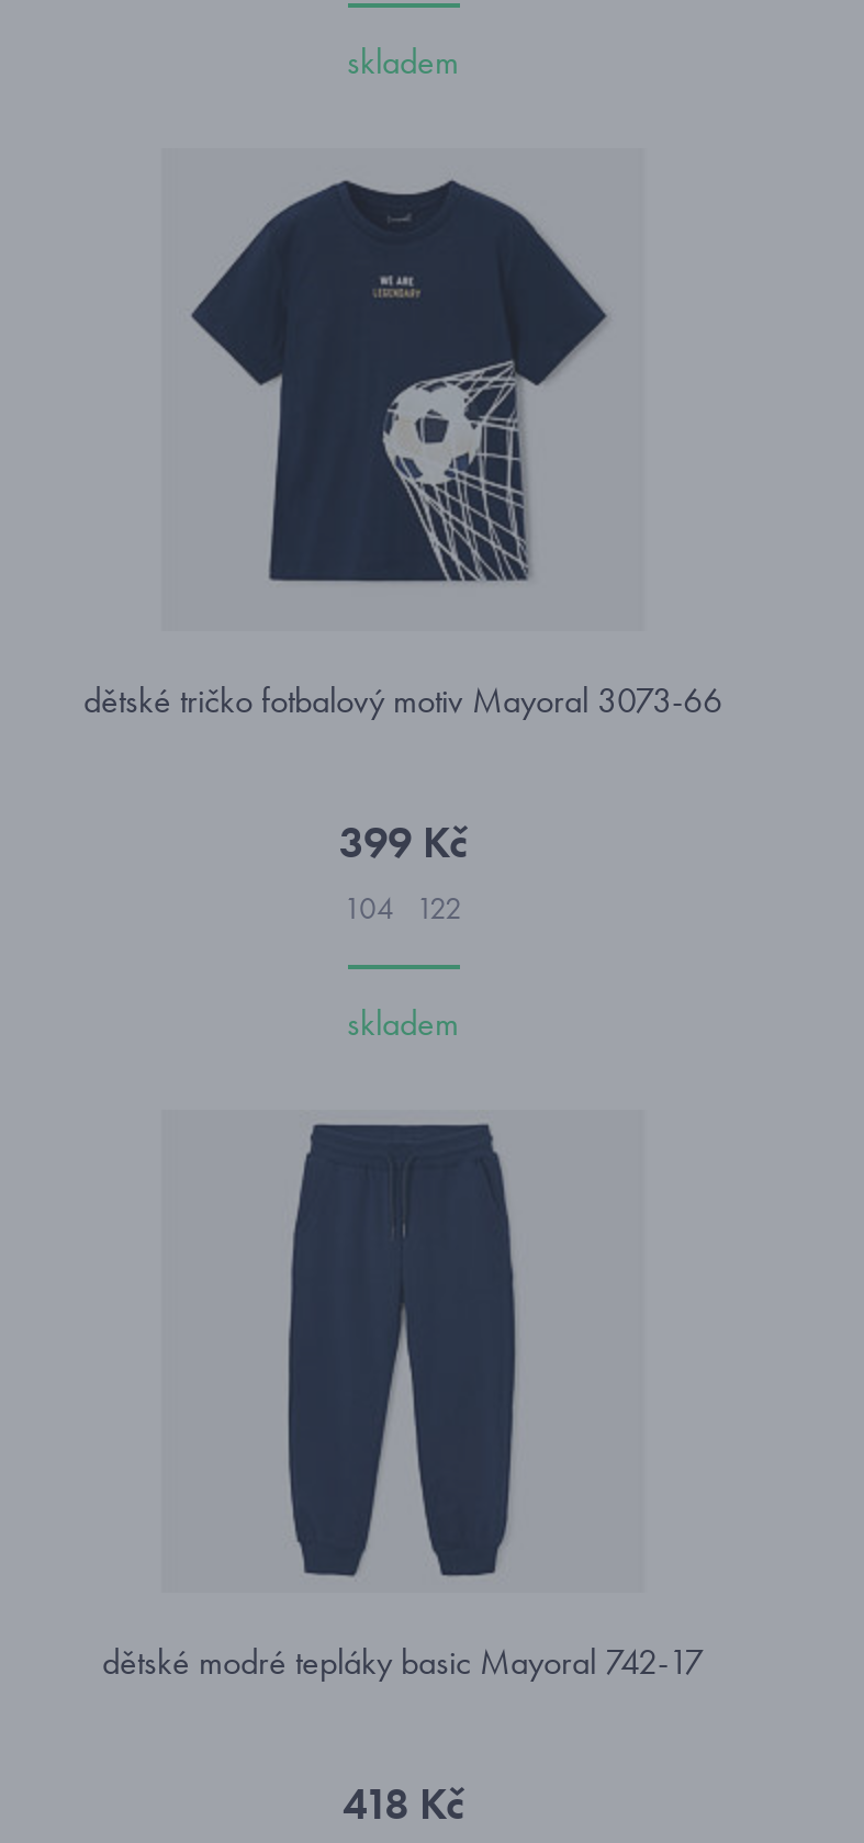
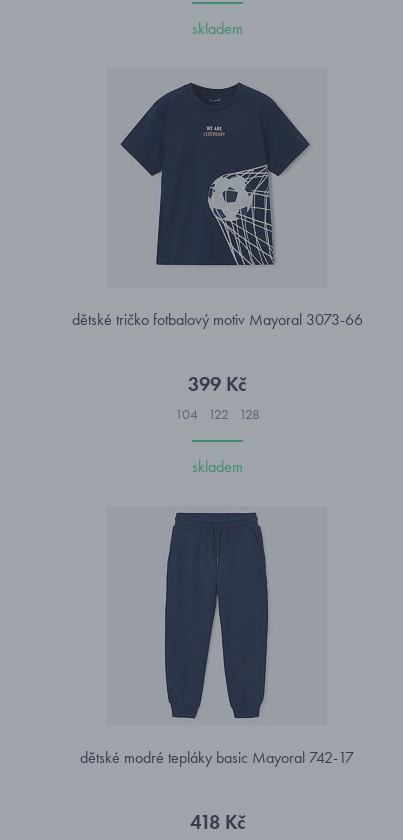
- 104 122
+ 104 122 128
